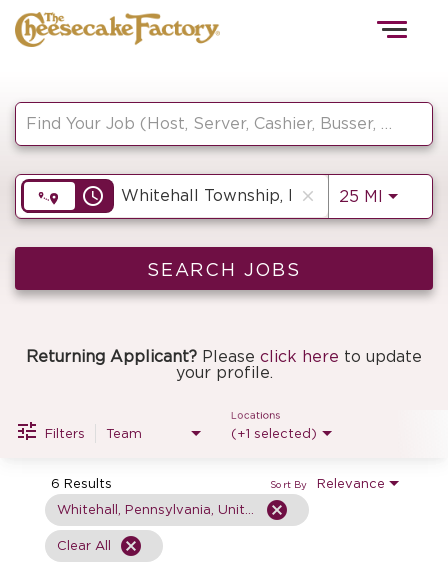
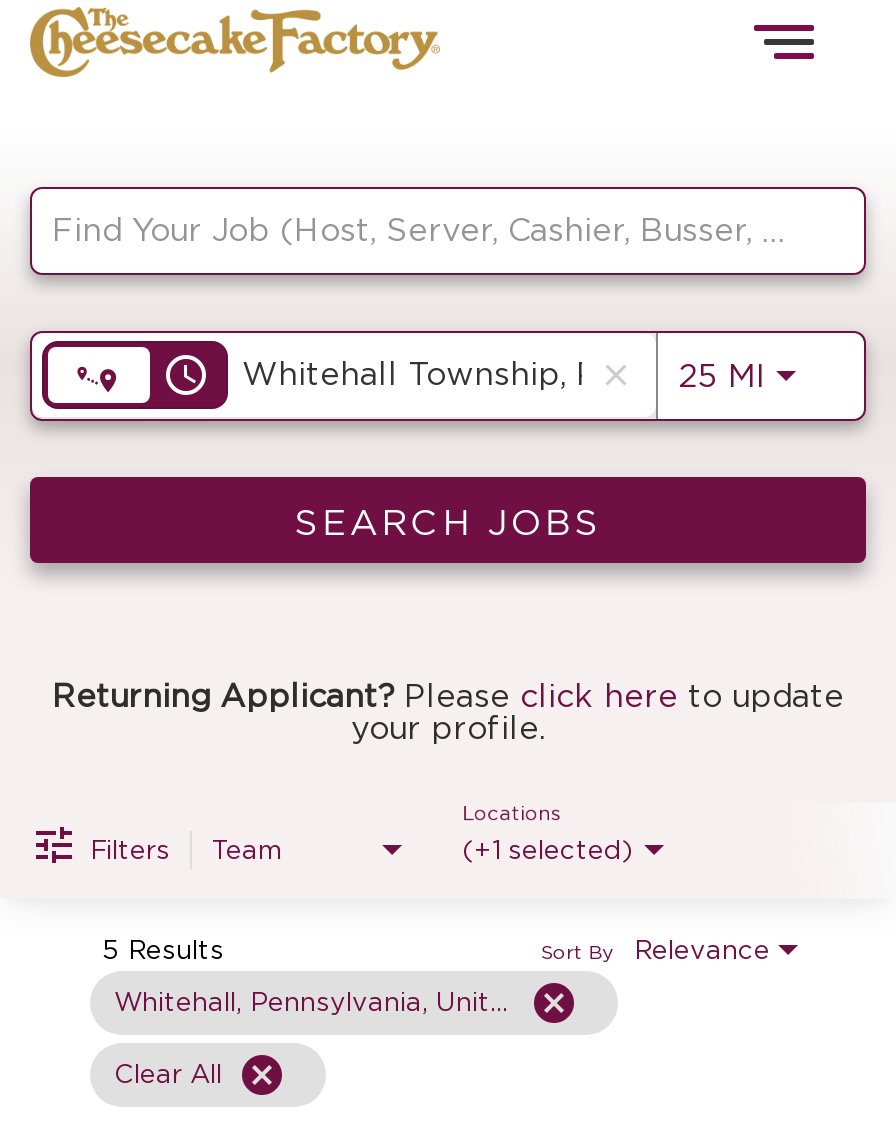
- 6 Results
+ 5 Results
